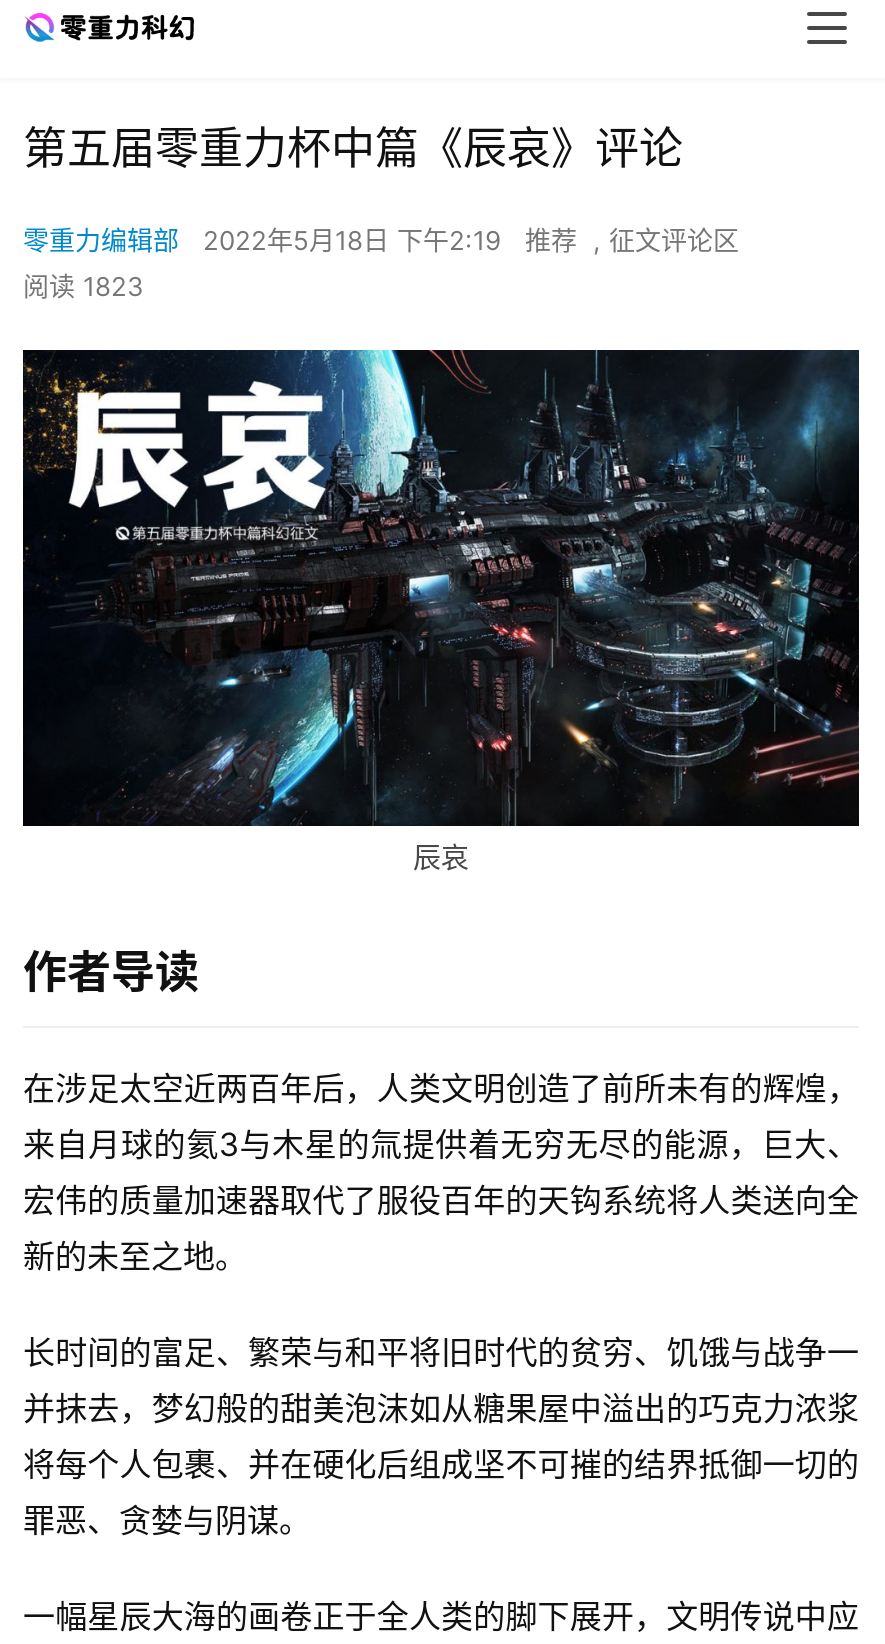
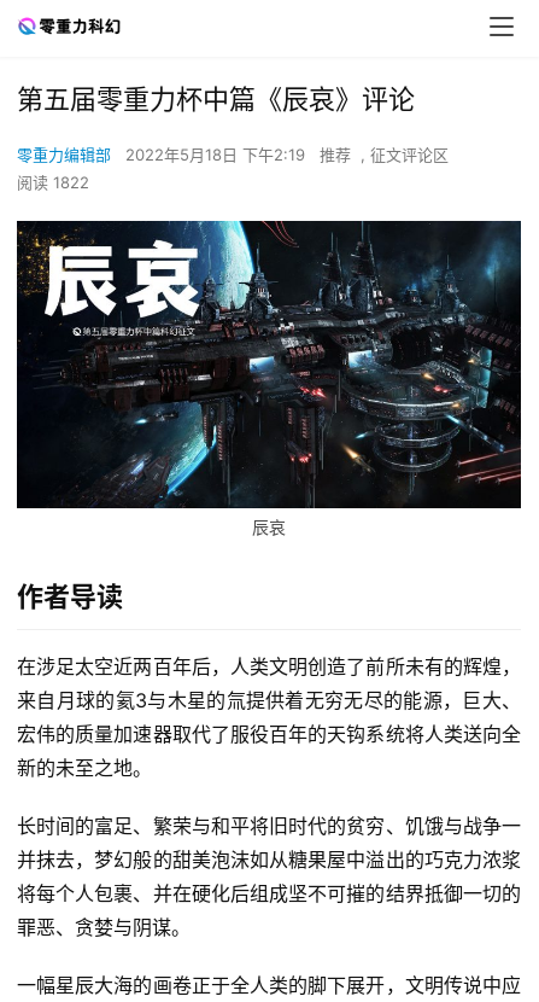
- 阅读 1823
+ 阅读 1822
